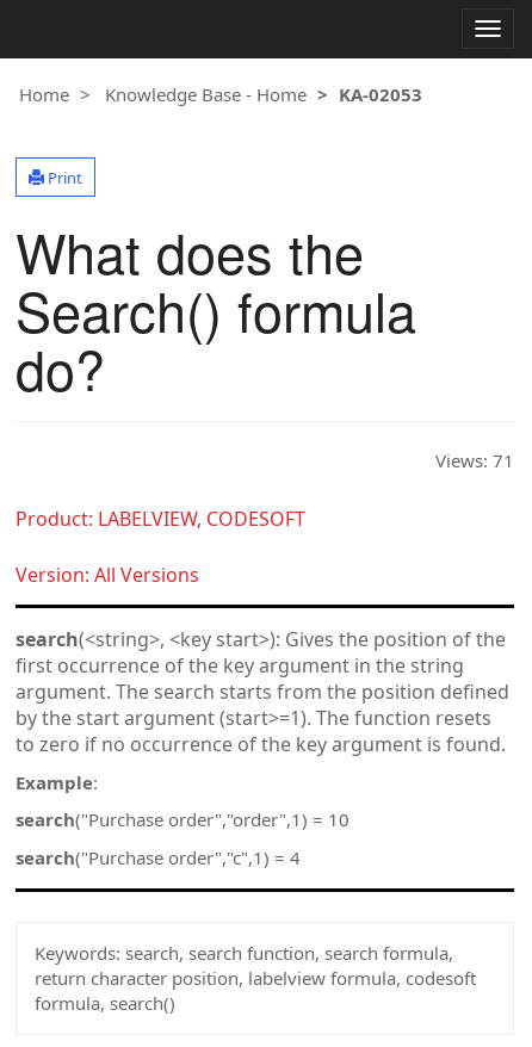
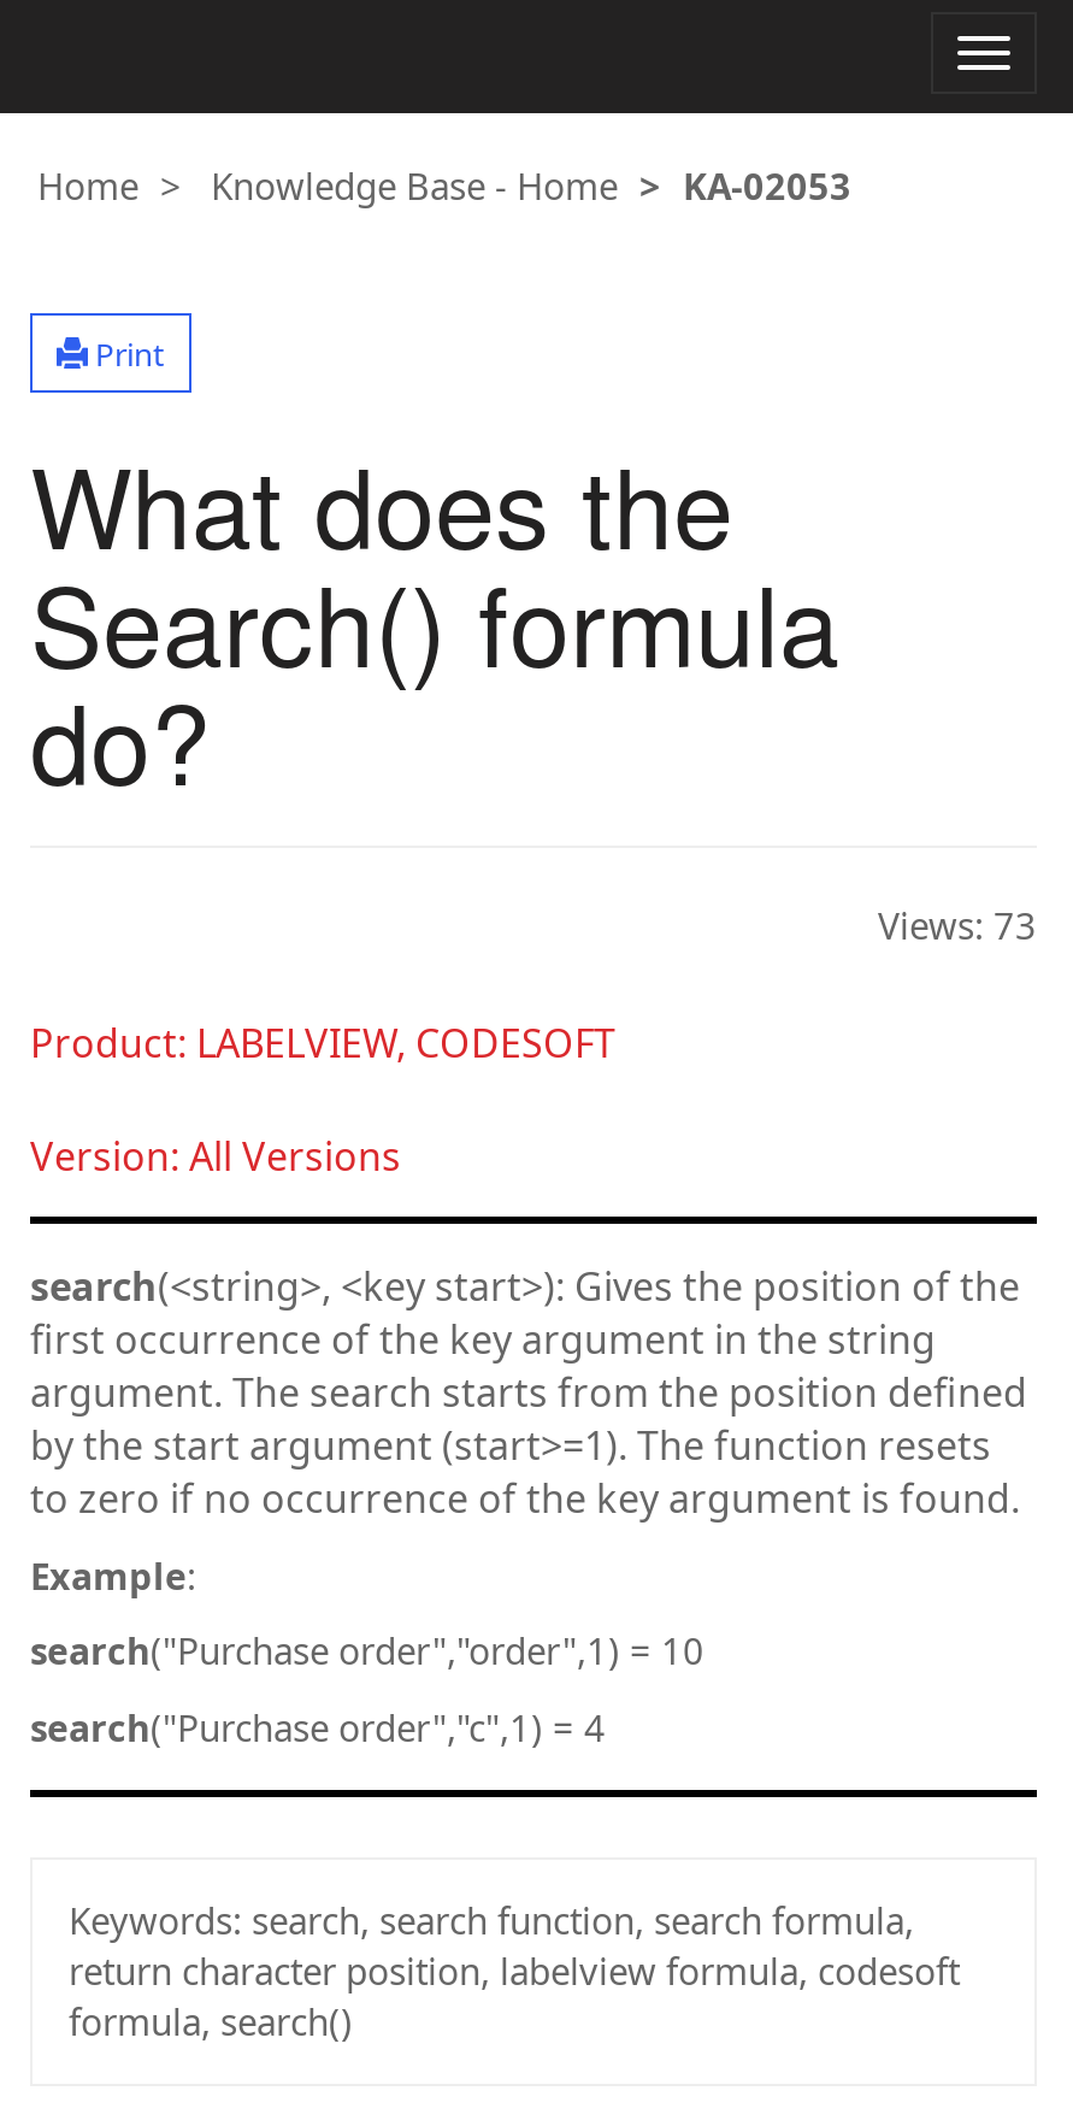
- Views: 71
+ Views: 73
